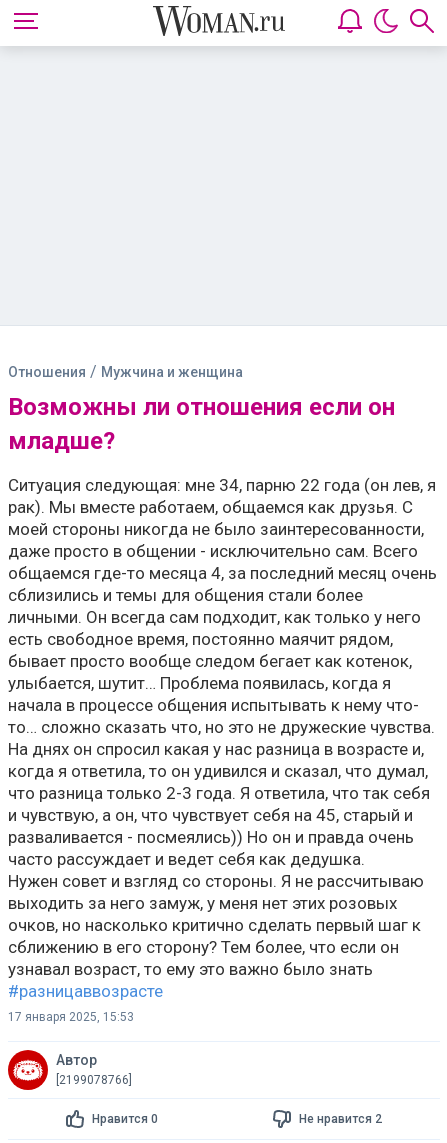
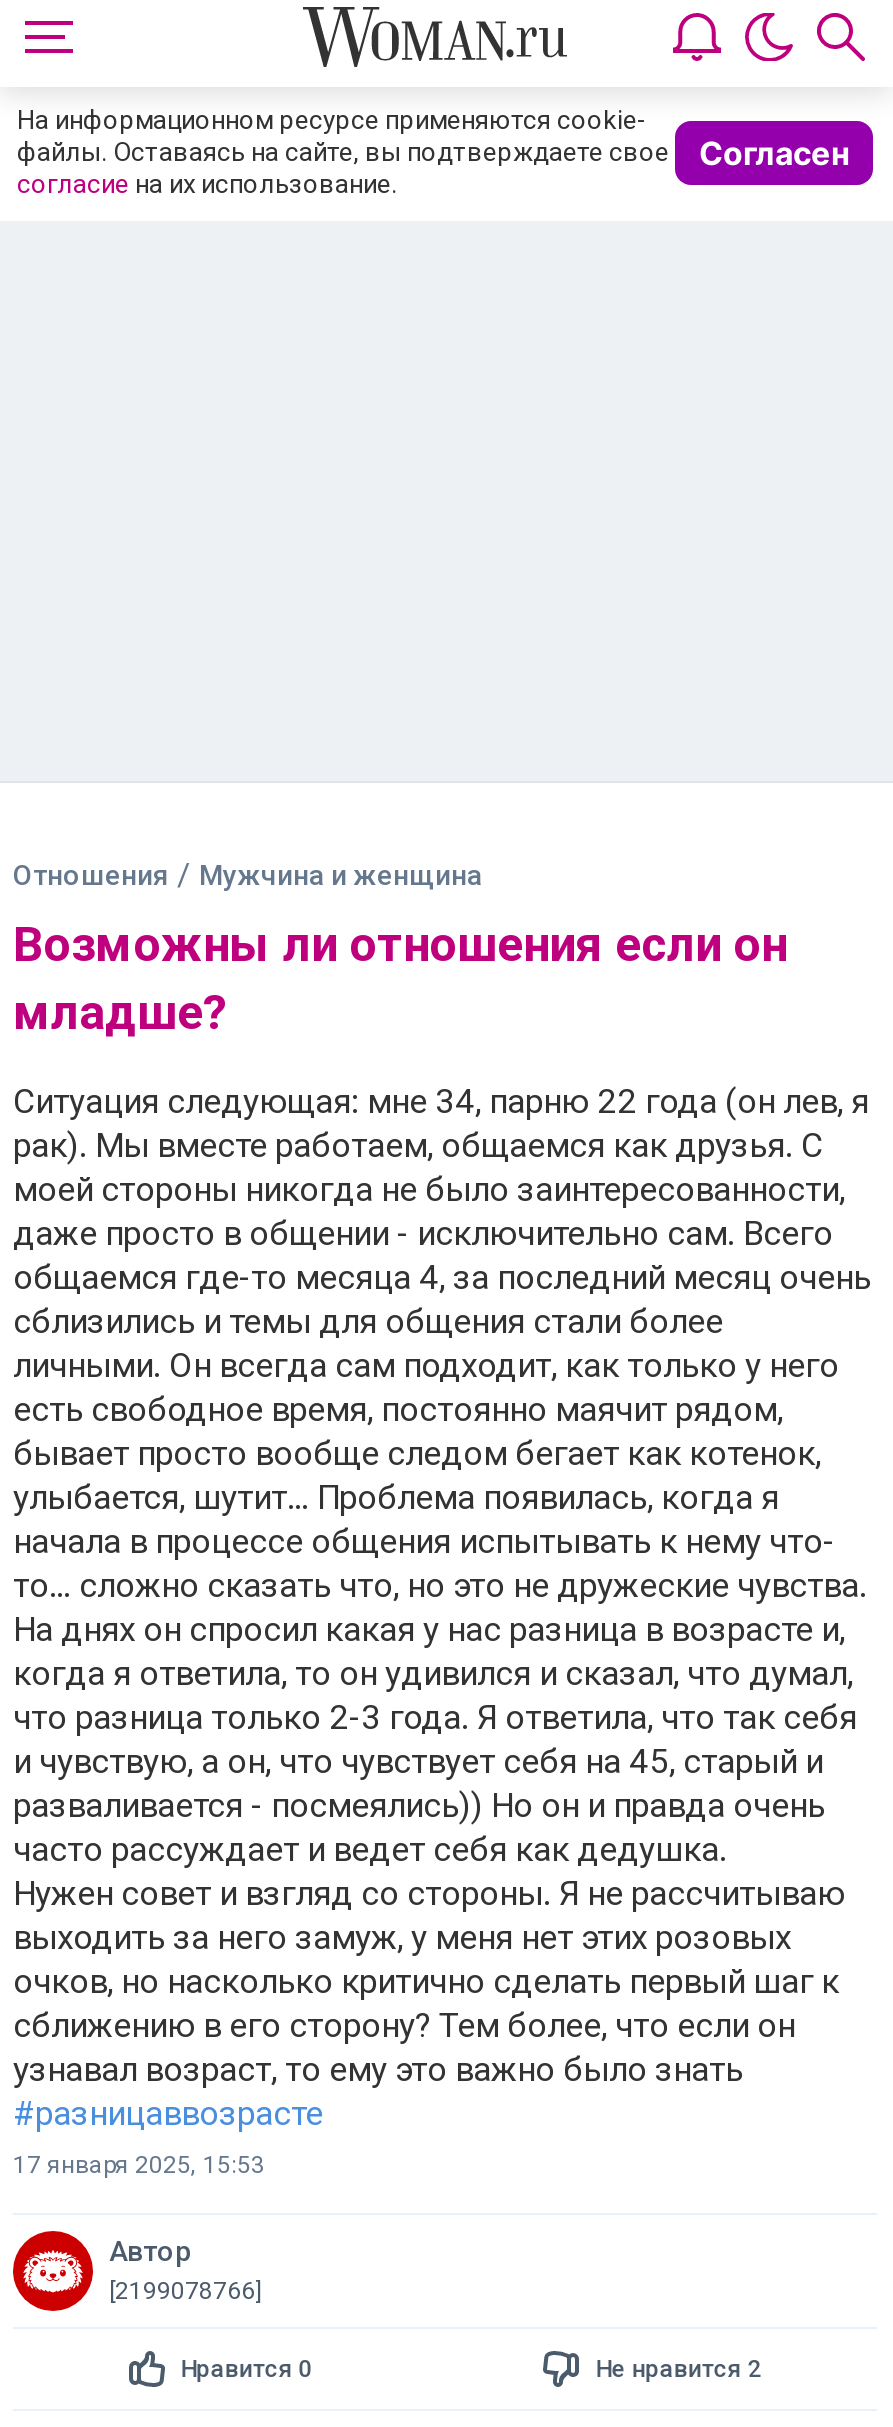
+ На информационном ресурсе применяются cookie-
+ файлы. Оставаясь на сайте, вы подтверждаете свое
+ согласие на их использование.

+ Согласен
